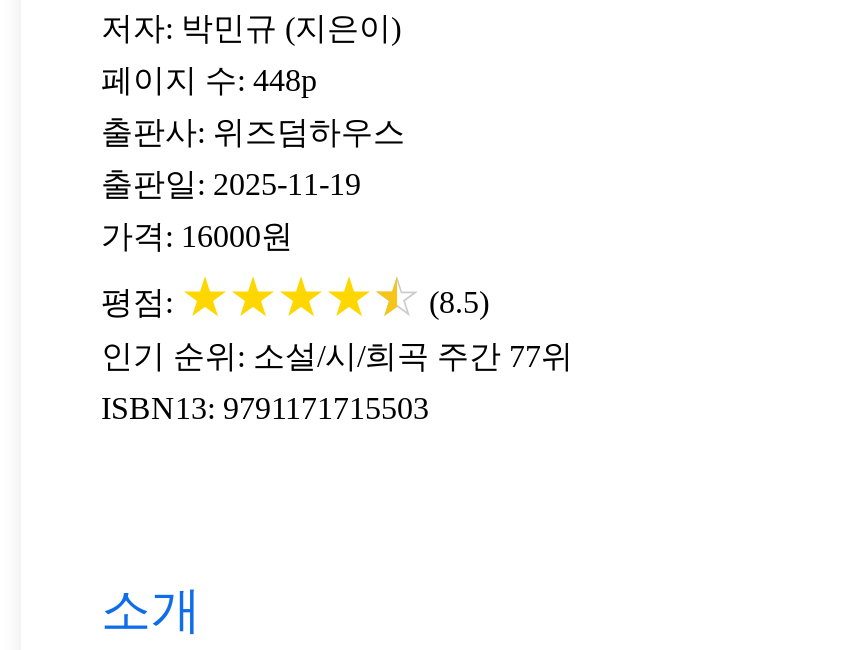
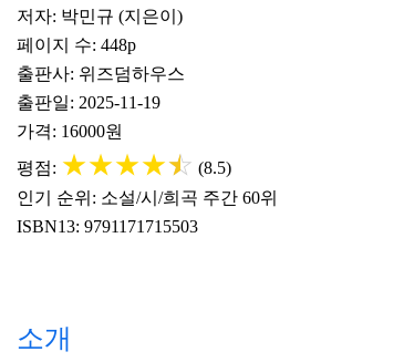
- 인기 순위: 소설/시/희곡 주간 77위
+ 인기 순위: 소설/시/희곡 주간 60위
